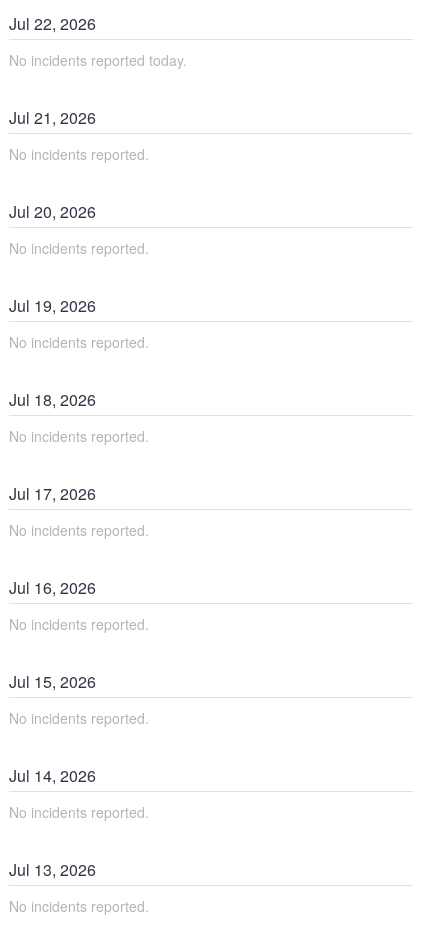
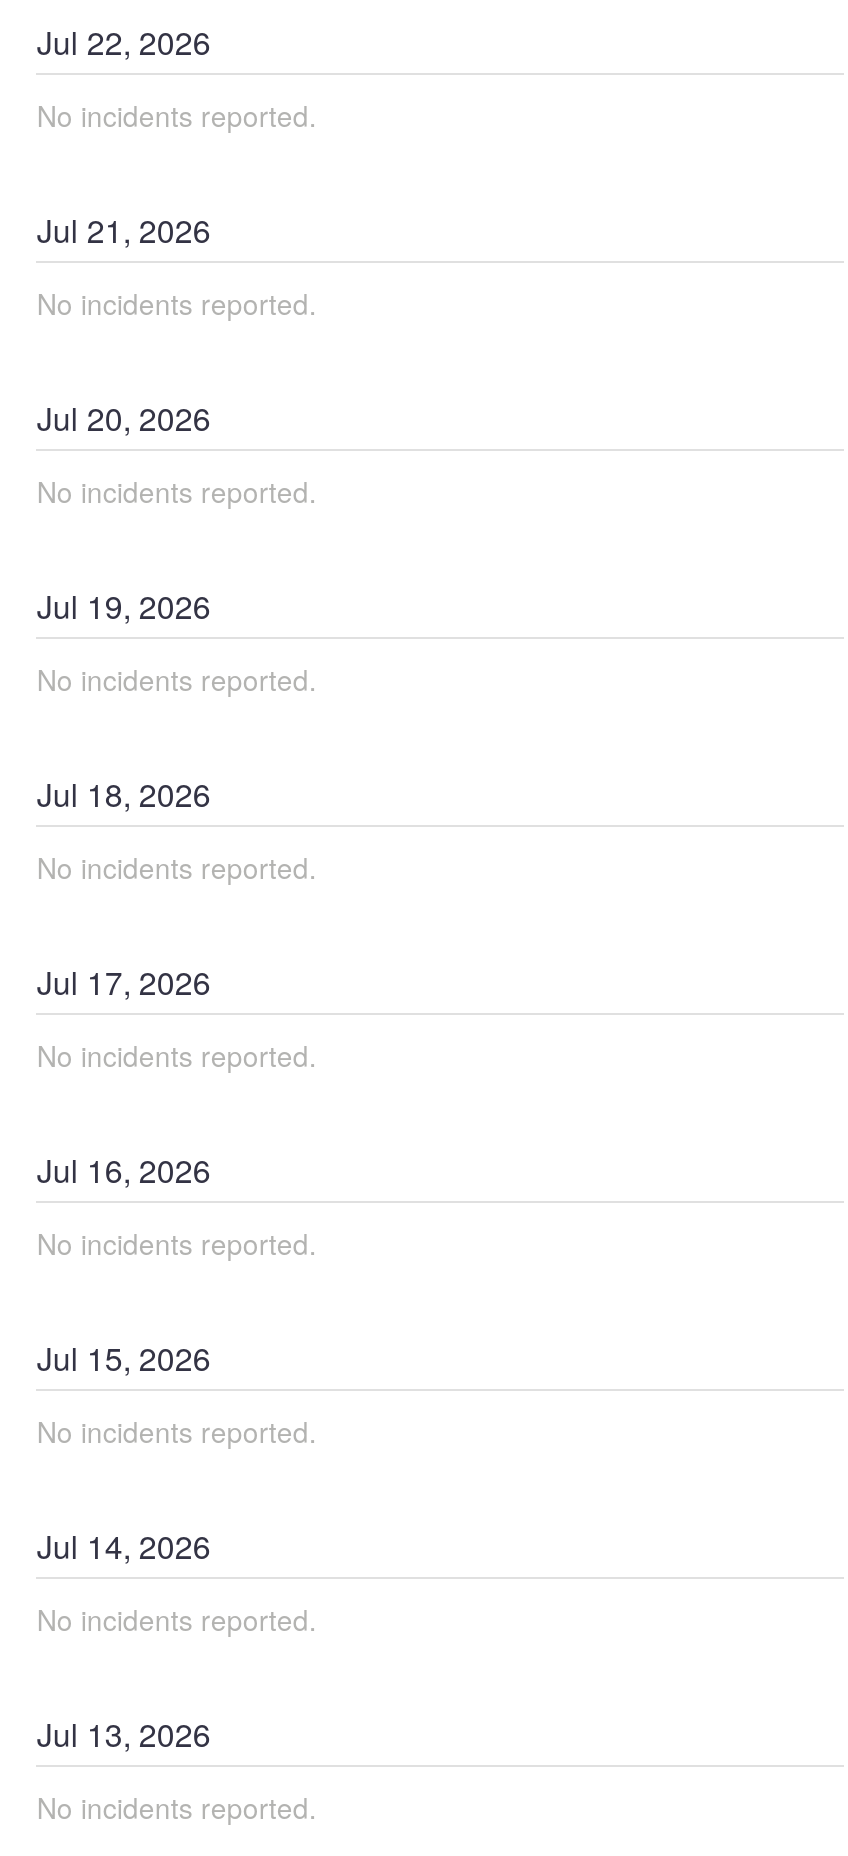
- No incidents reported today.
+ No incidents reported.
